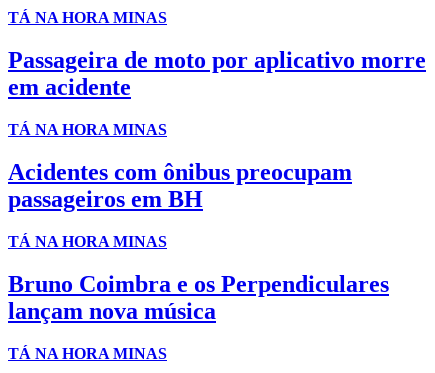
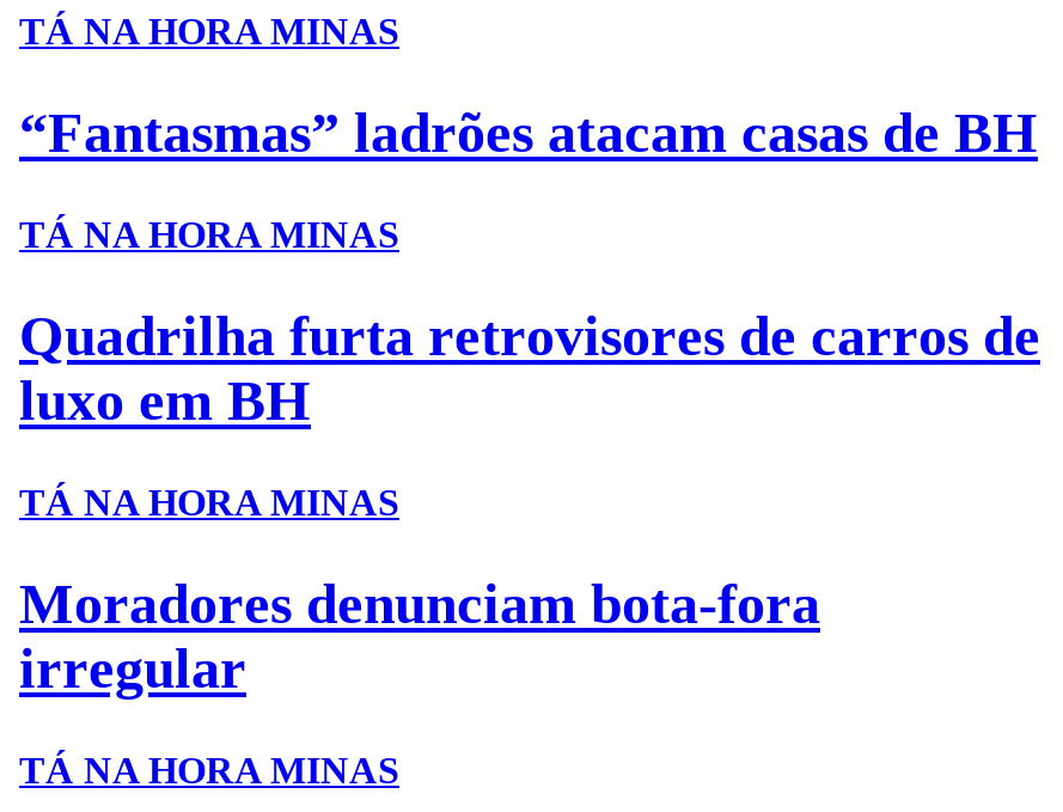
- Passageira de moto por aplicativo morre
- em acidente
+ “Fantasmas” ladrões atacam casas de BH

- Acidentes com ônibus preocupam
- passageiros em BH
+ Quadrilha furta retrovisores de carros de
+ luxo em BH

- Bruno Coimbra e os Perpendiculares
- lançam nova música
+ Moradores denunciam bota-fora
+ irregular
